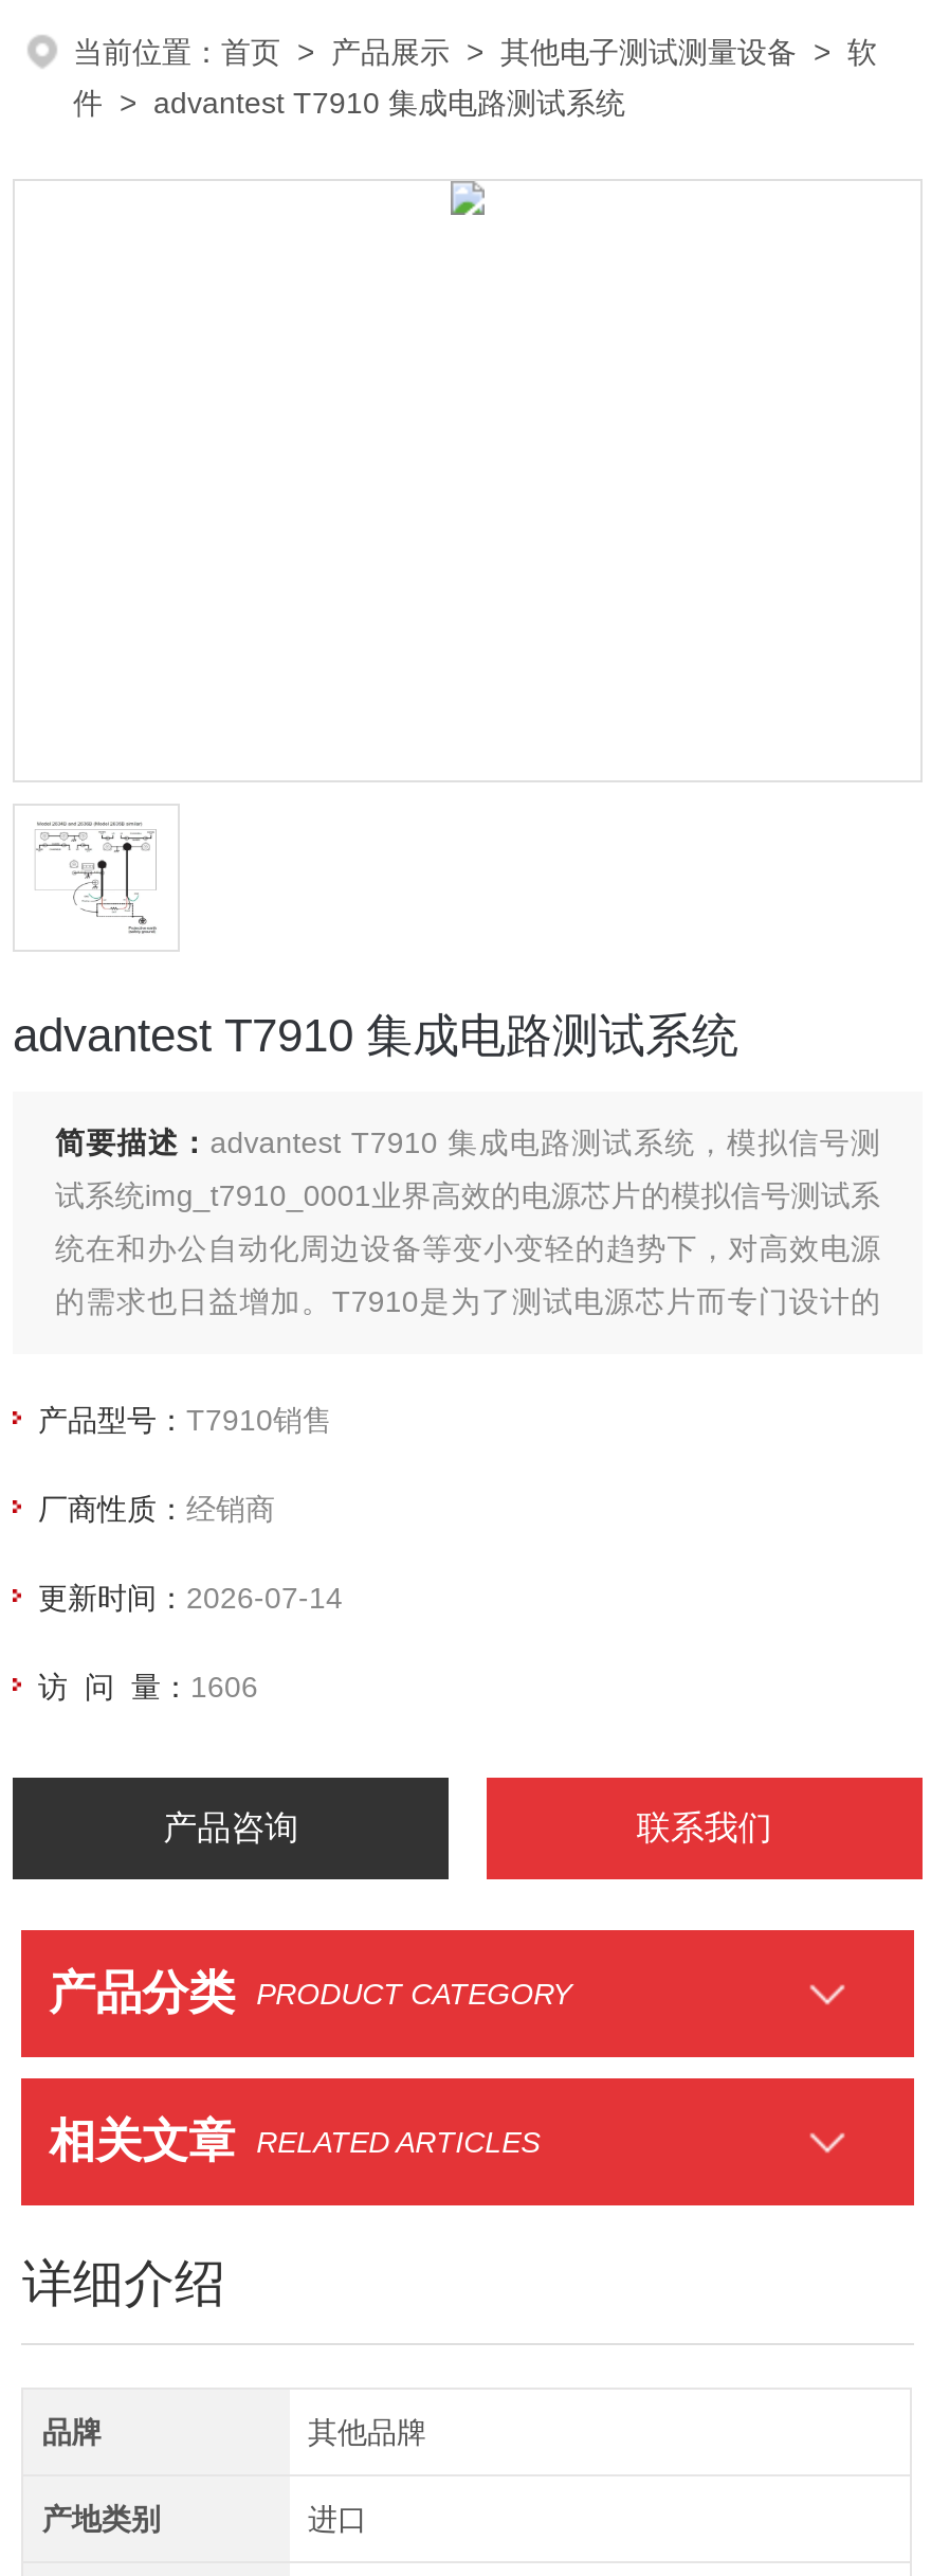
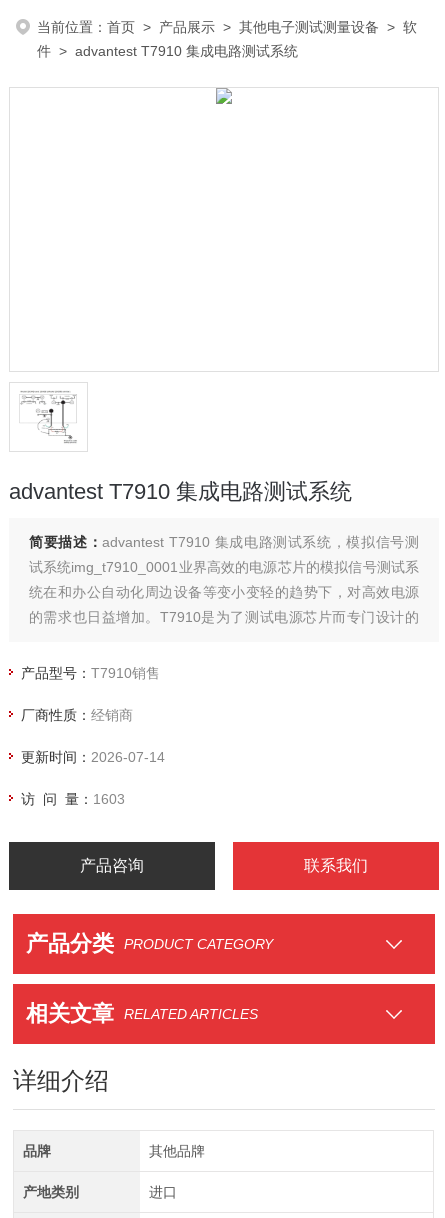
- 访 问 量：1606
+ 访 问 量：1603
